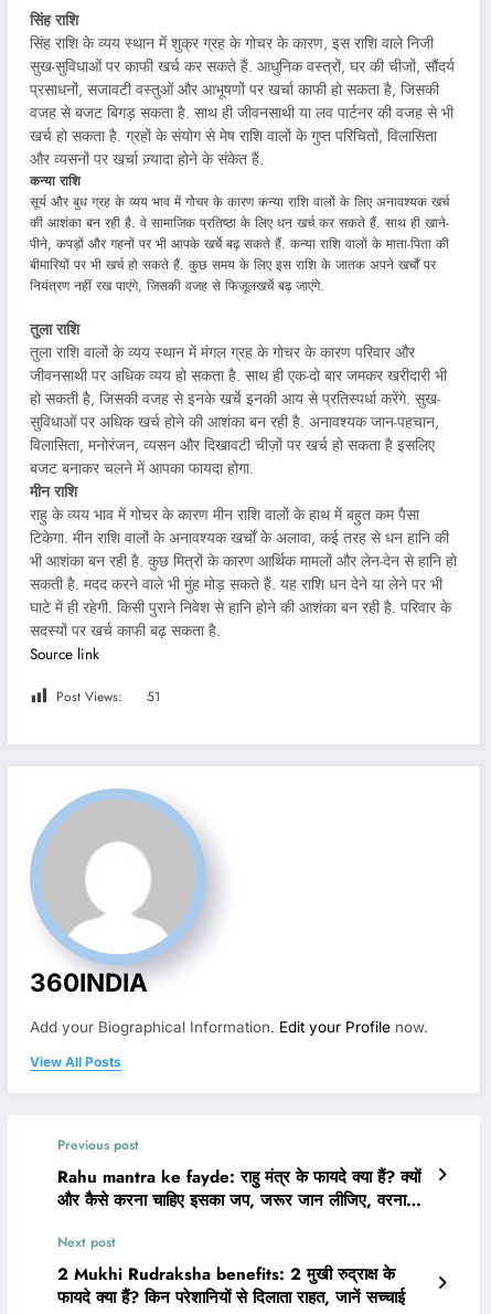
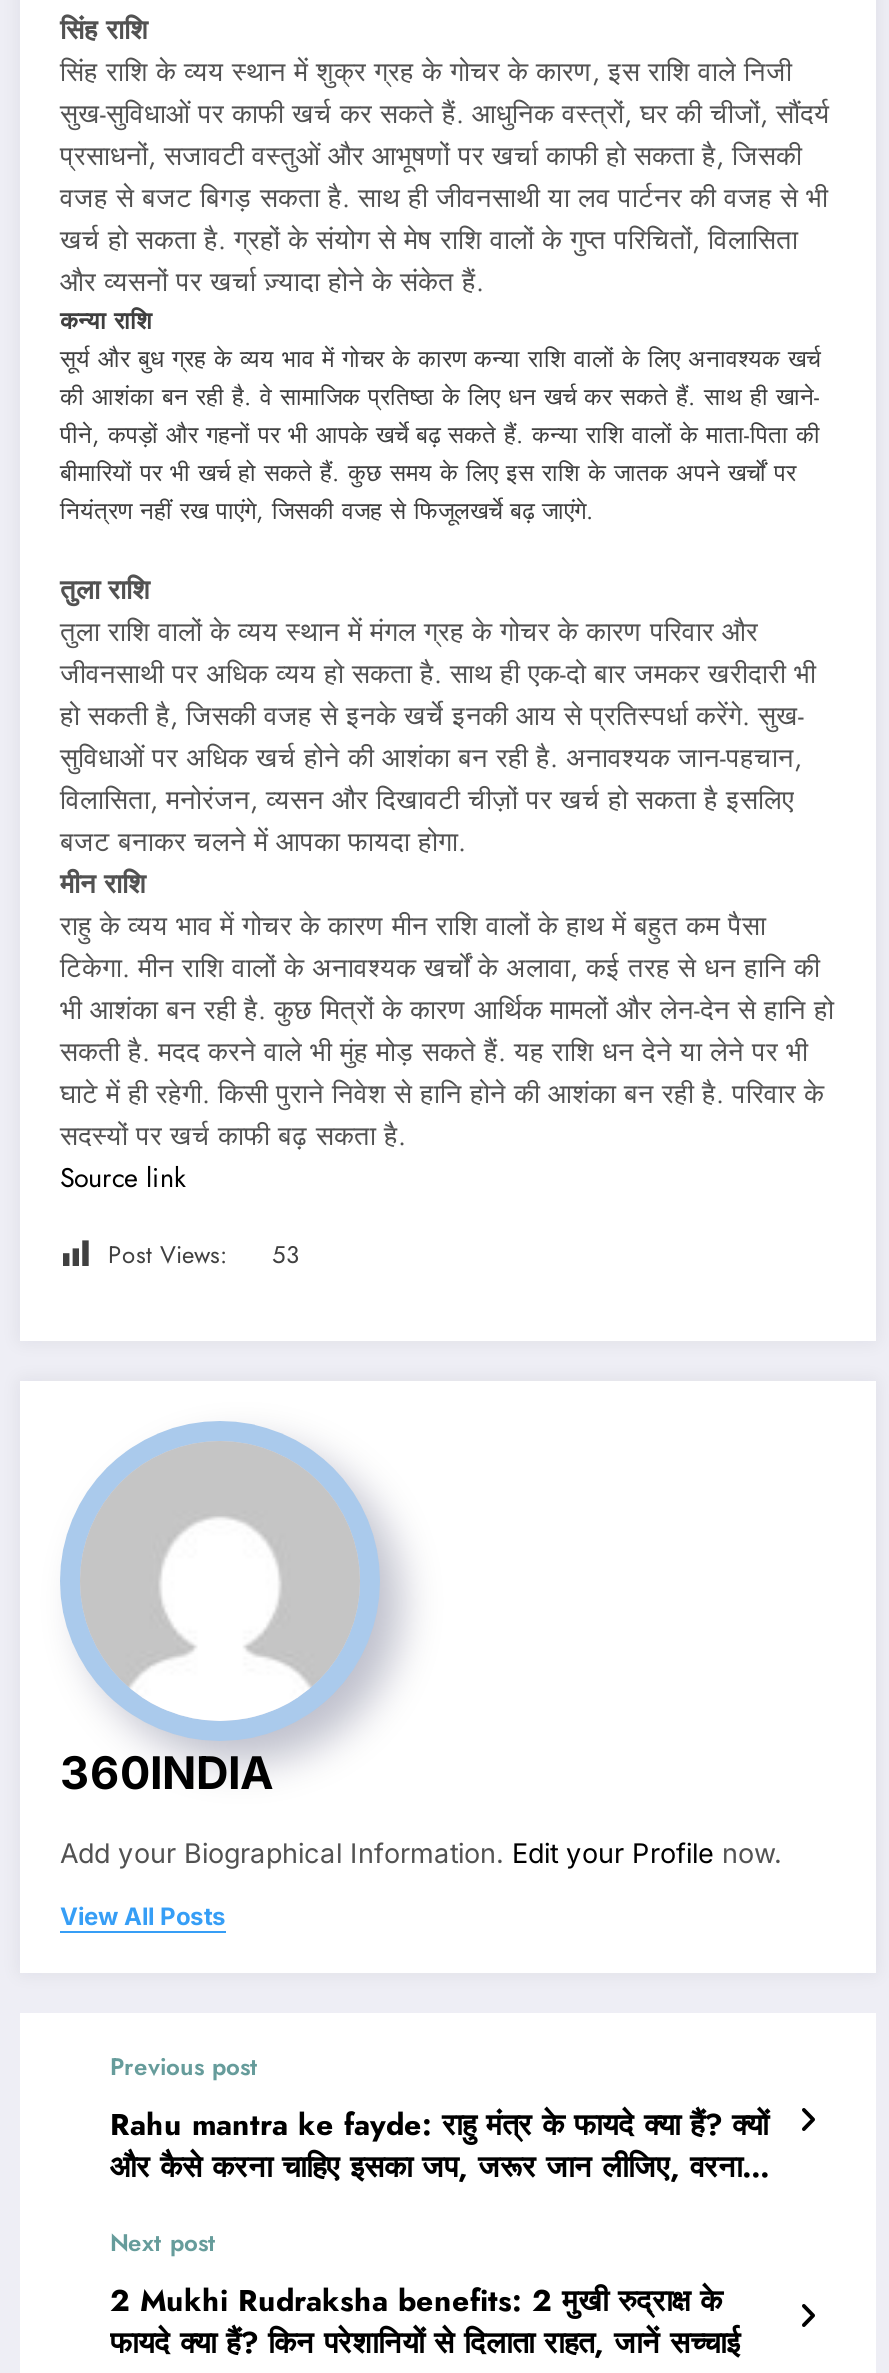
- Post Views: 51
+ Post Views: 53
